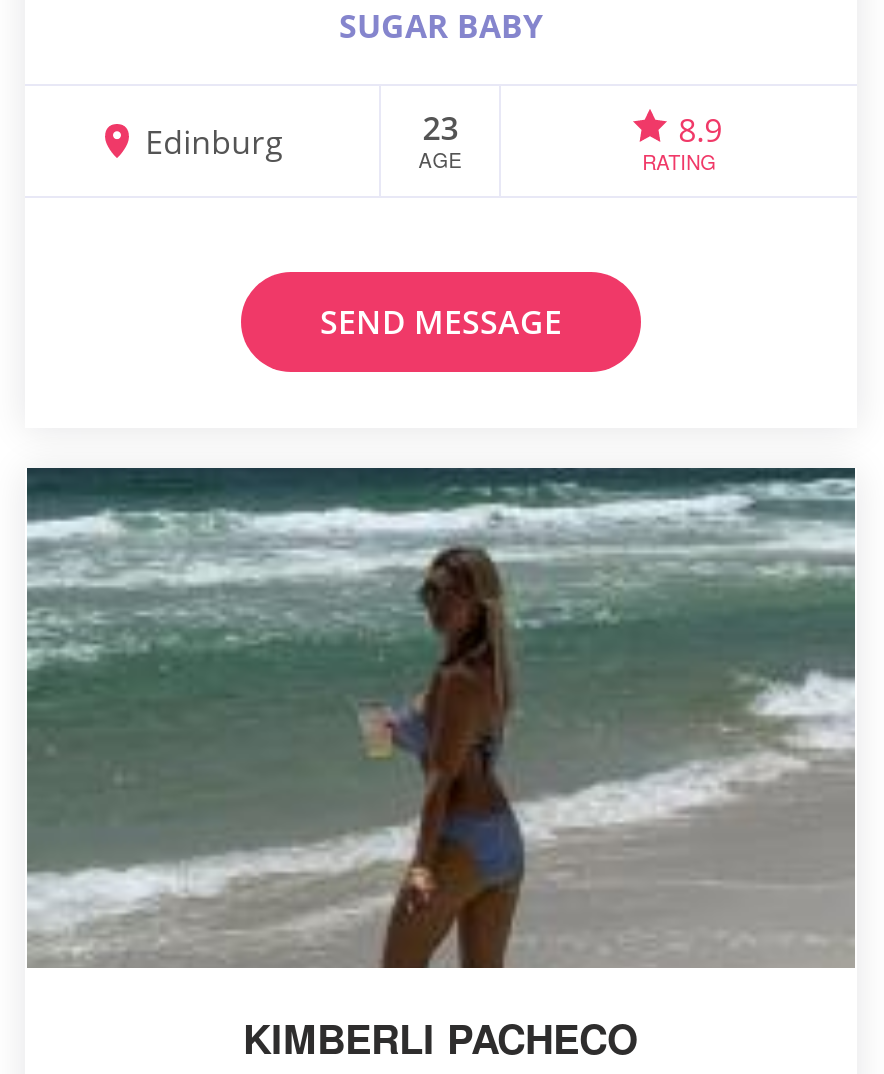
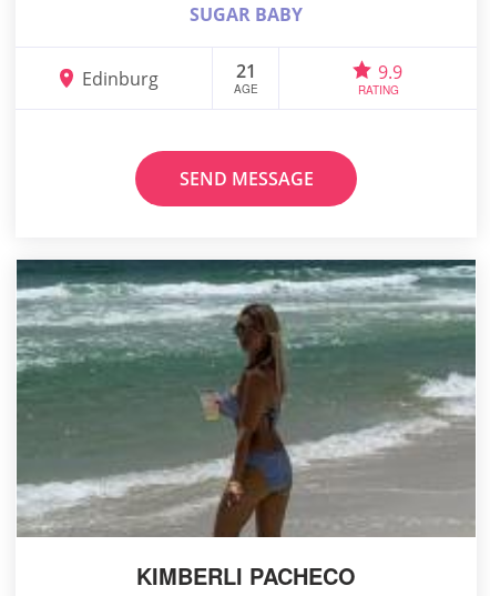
- 23
+ 21

- 8.9
+ 9.9
